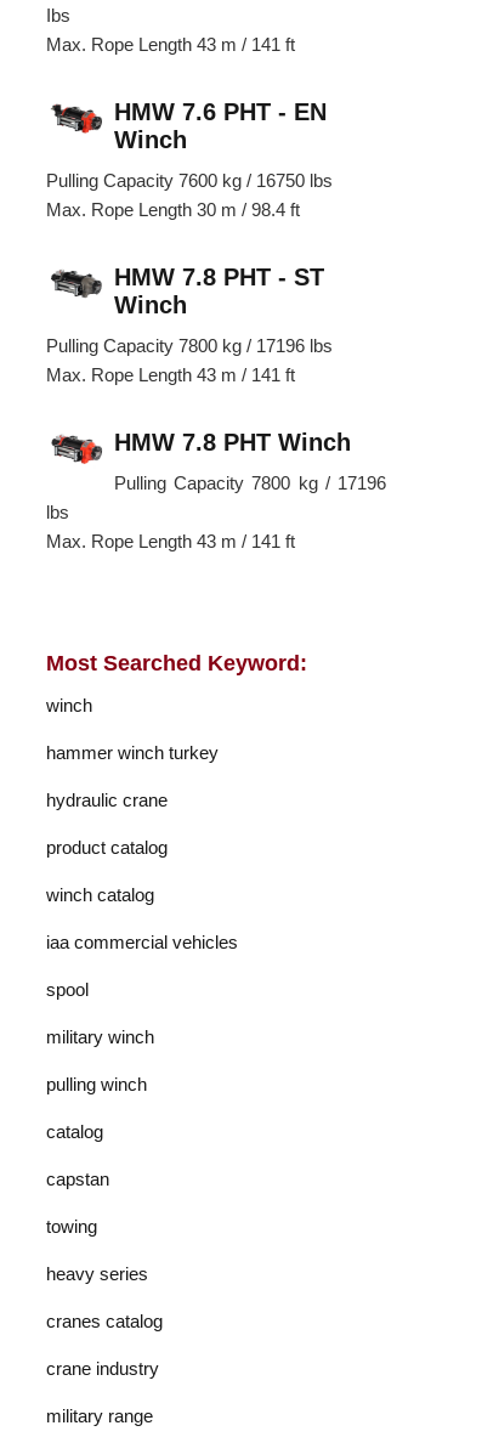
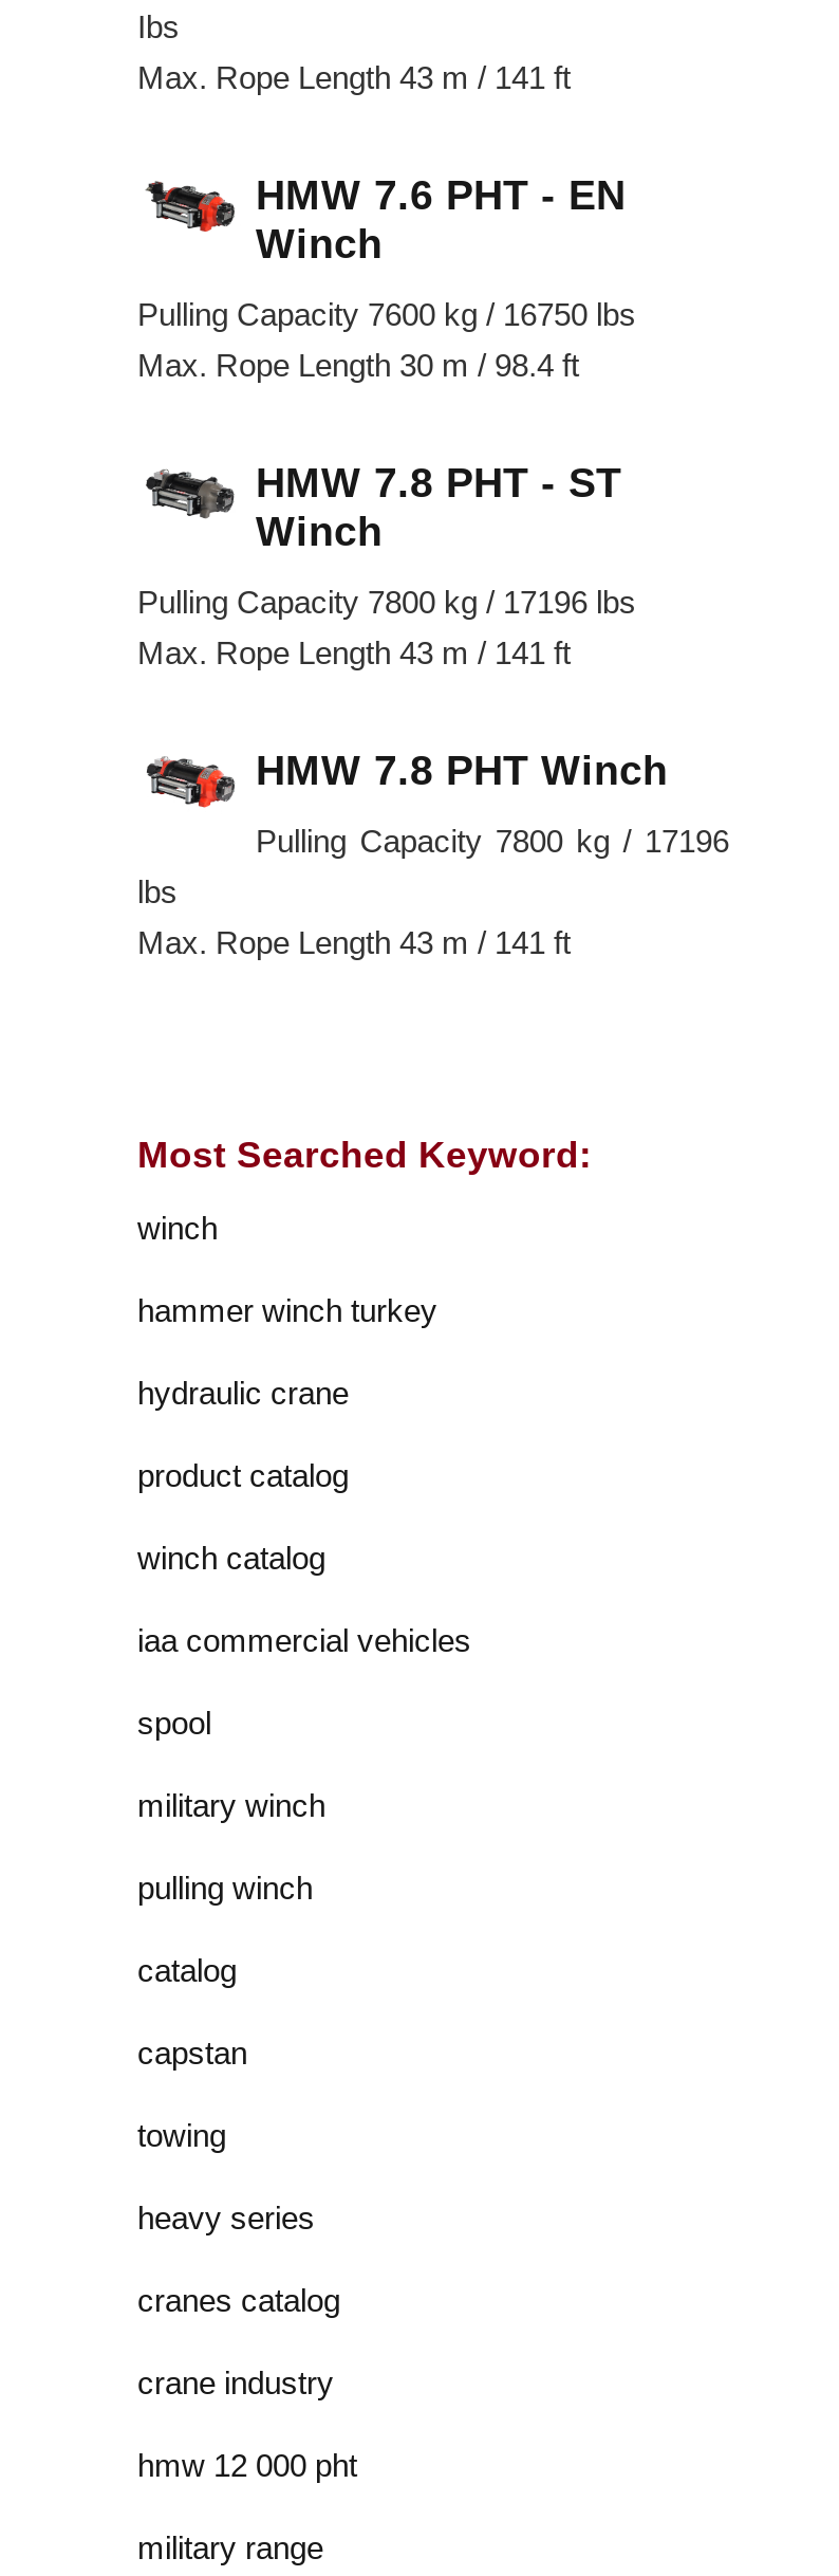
+ hmw 12 000 pht
